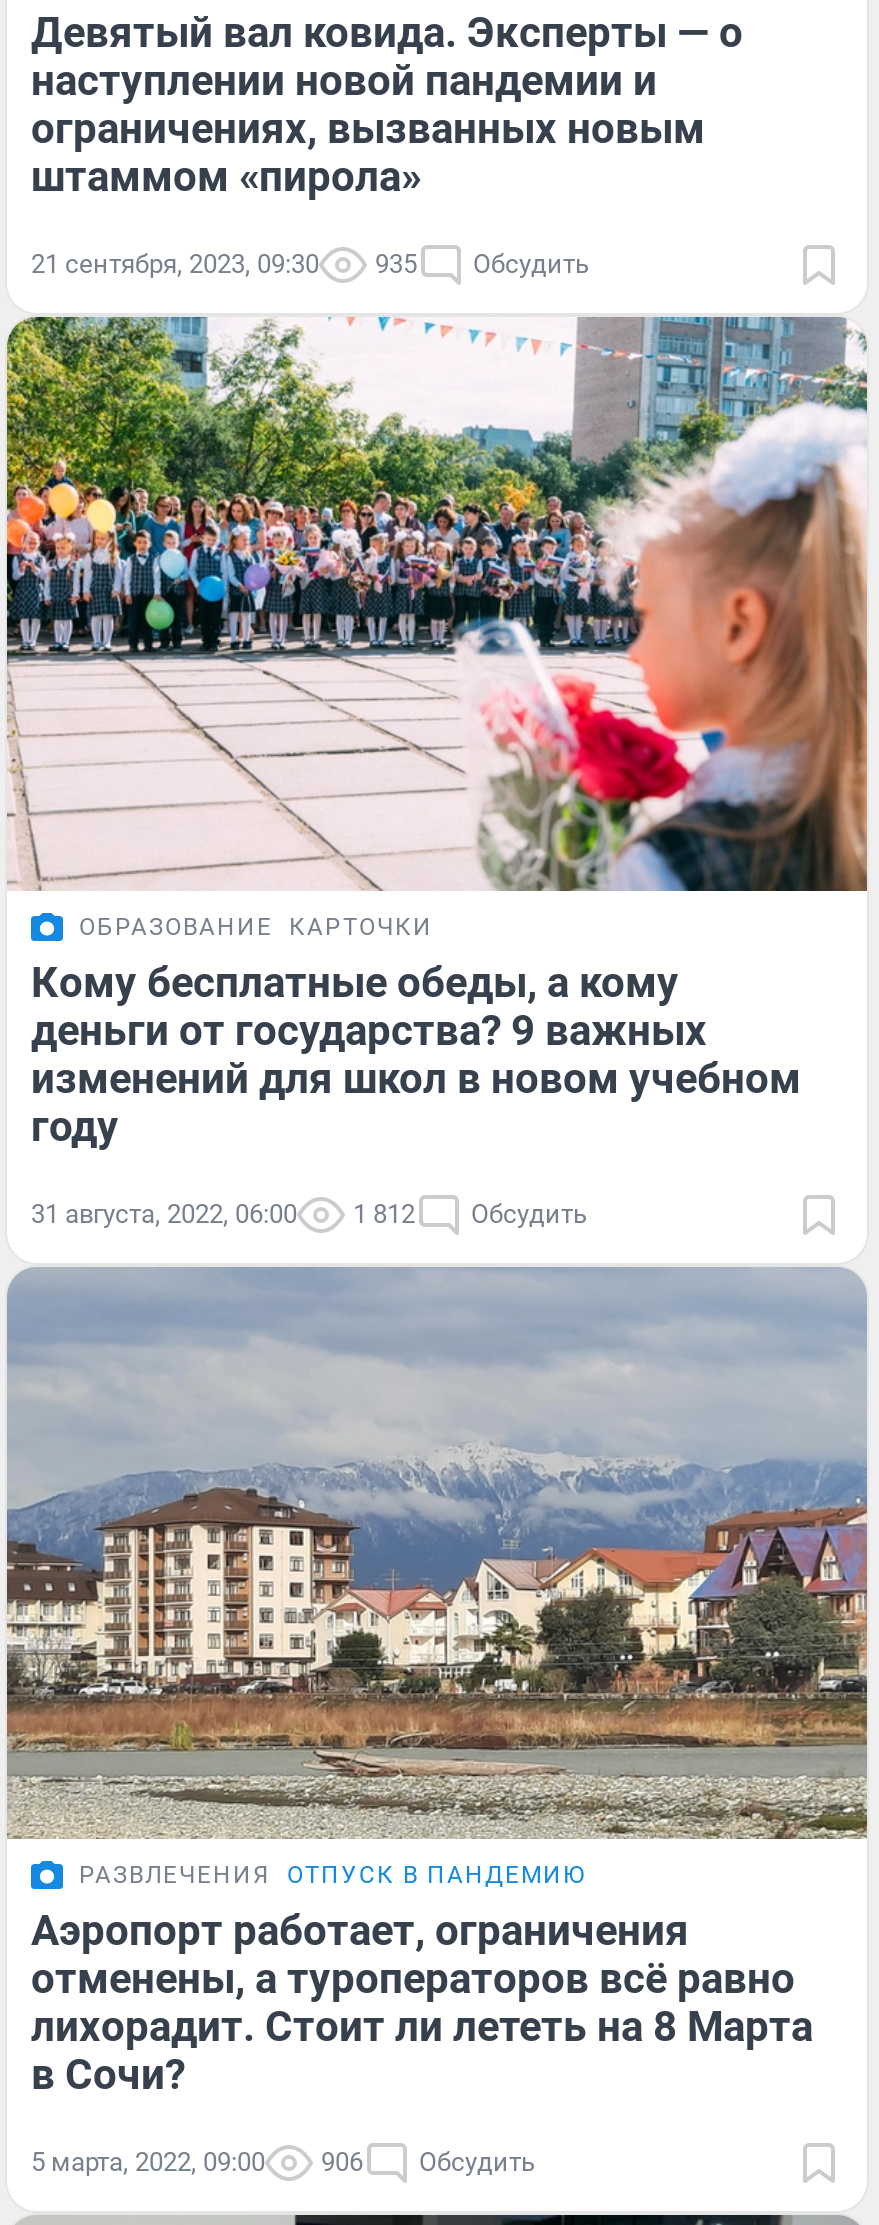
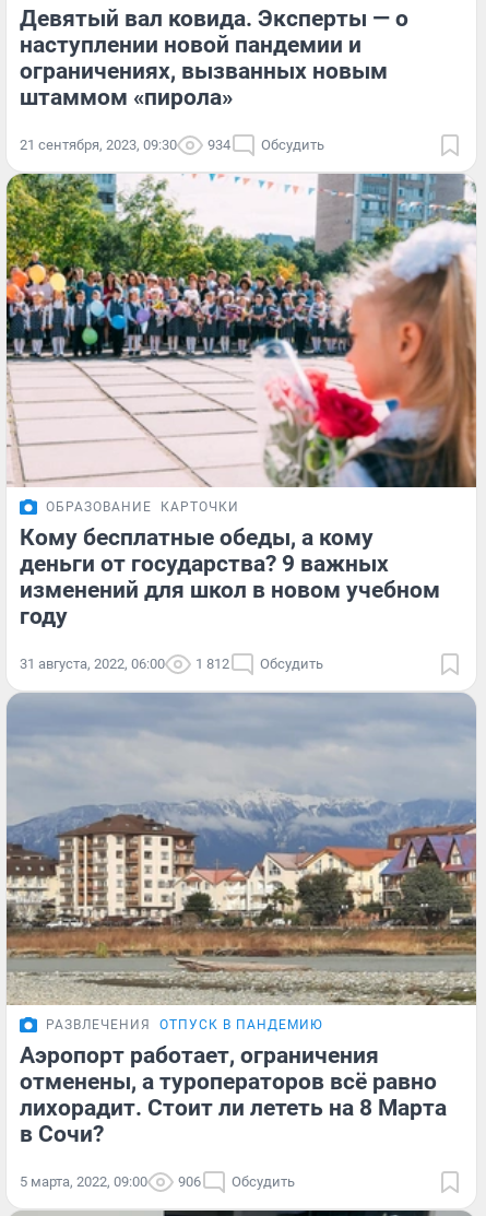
- 21 сентября, 2023, 09:30 935 Обсудить
+ 21 сентября, 2023, 09:30 934 Обсудить
